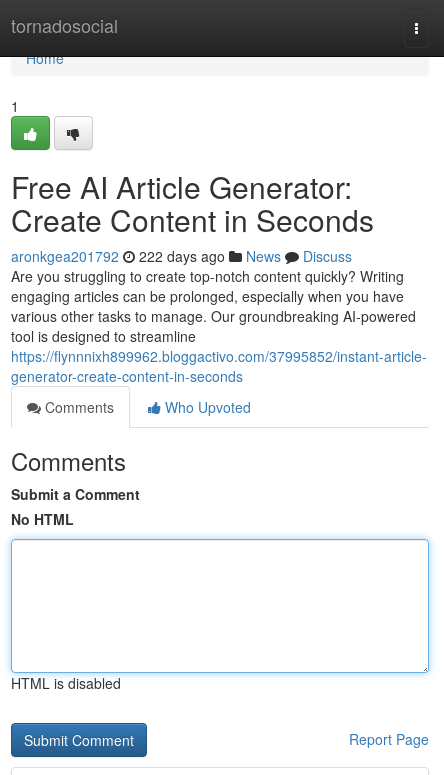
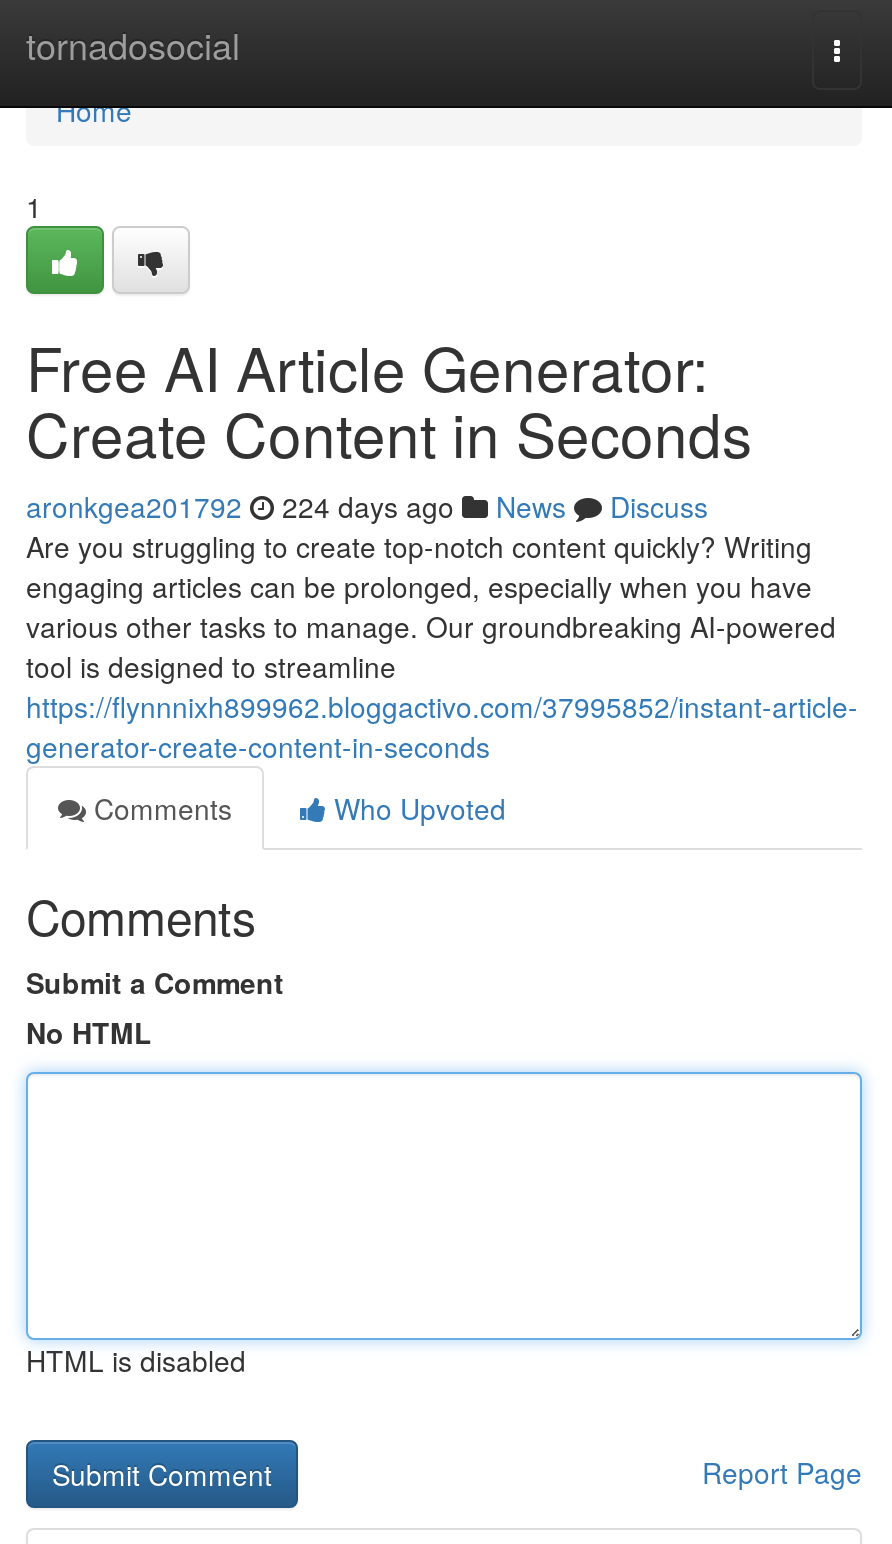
- aronkgea201792 222 days ago News Discuss
+ aronkgea201792 224 days ago News Discuss
